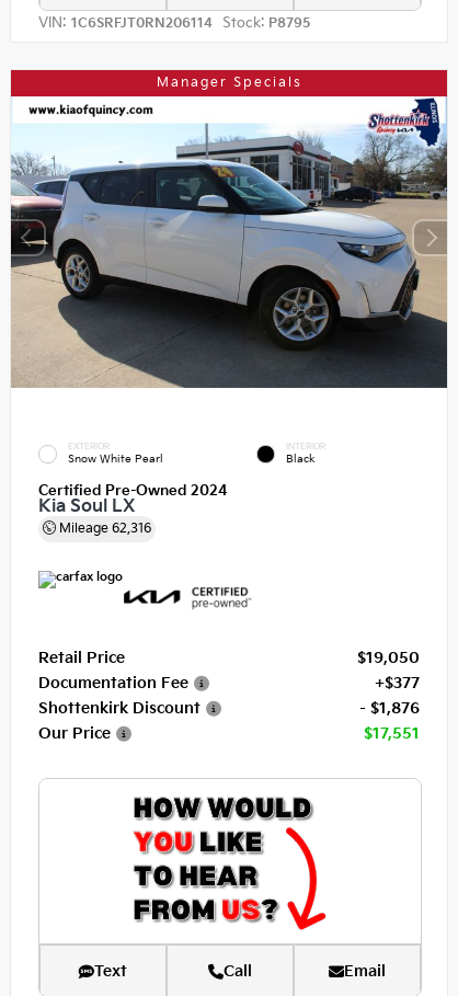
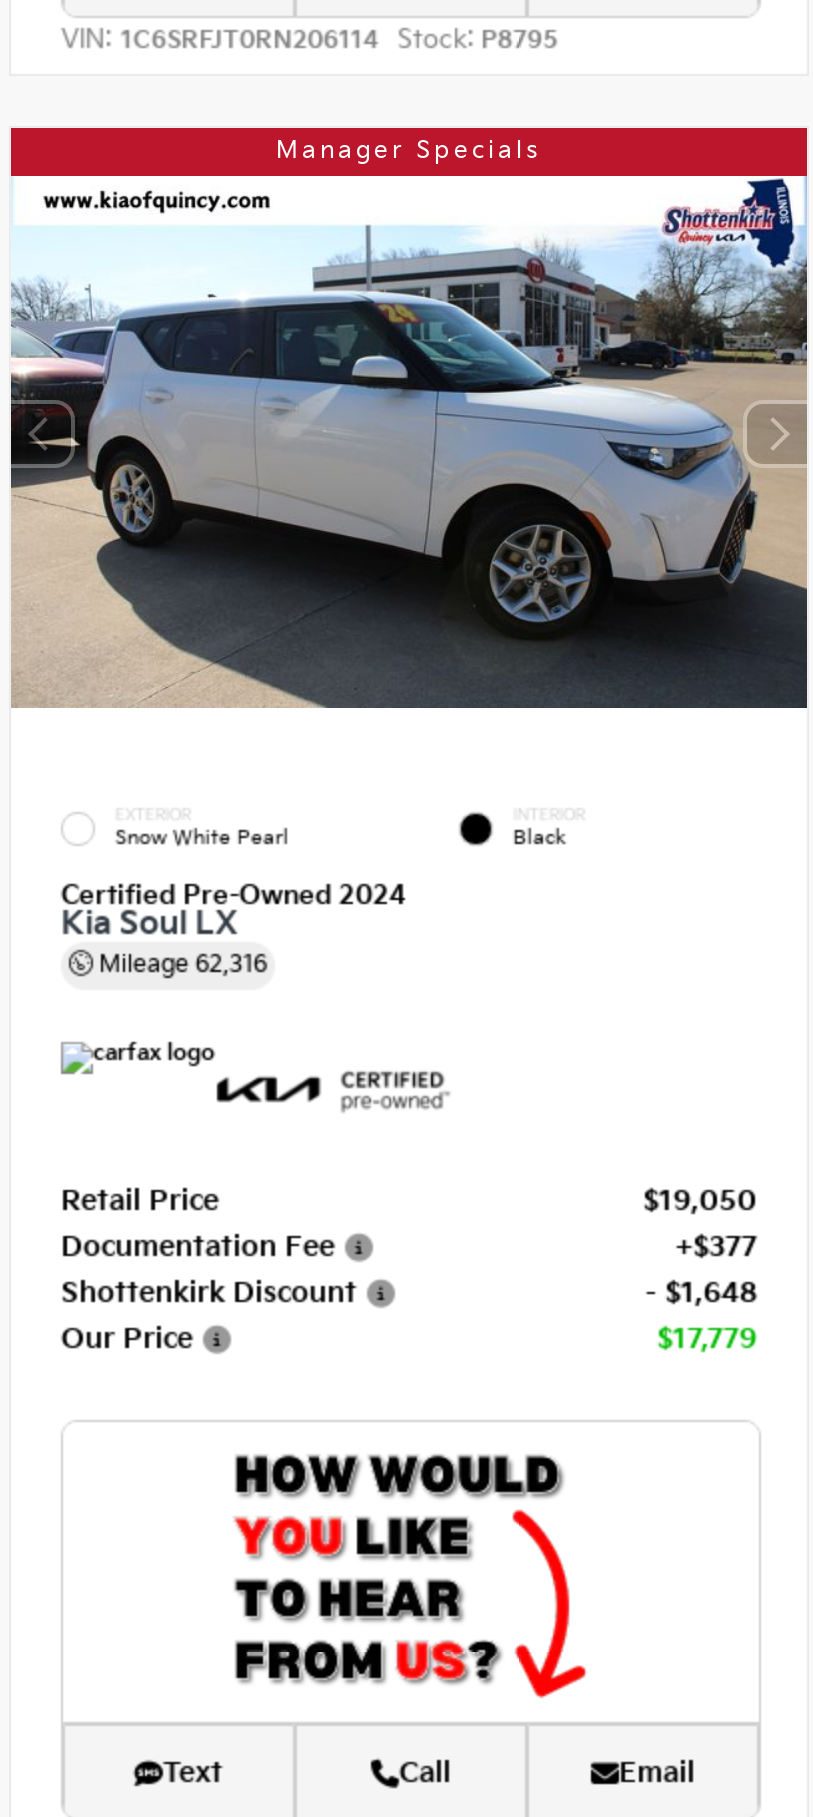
- - $1,876
+ - $1,648

- $17,551
+ $17,779
